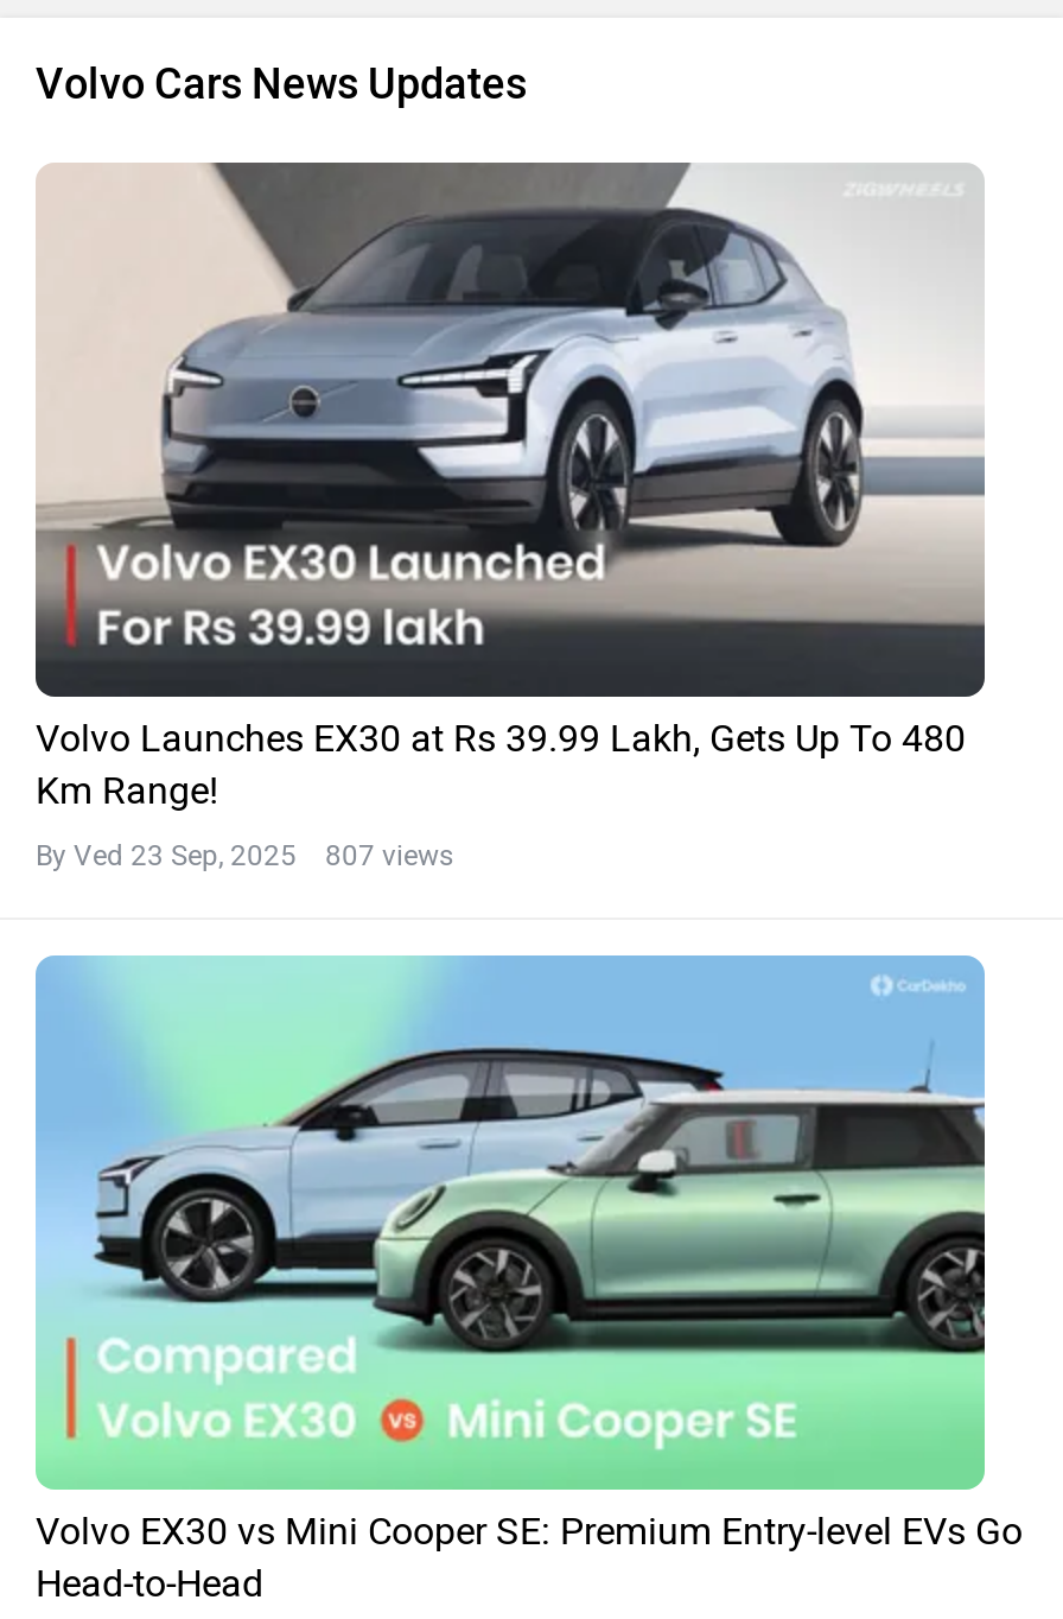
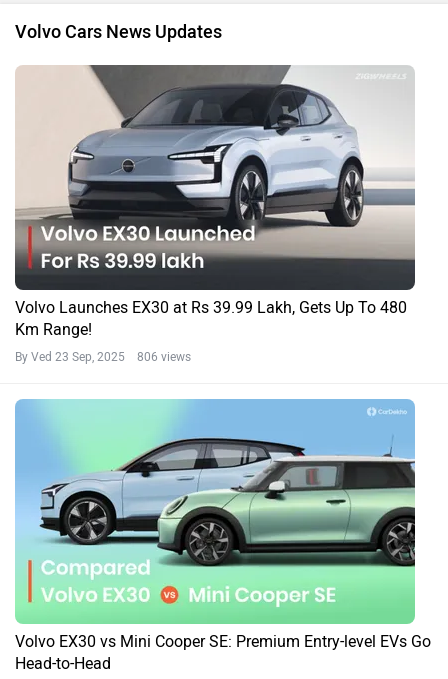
- By Ved 23 Sep, 2025 807 views
+ By Ved 23 Sep, 2025 806 views
